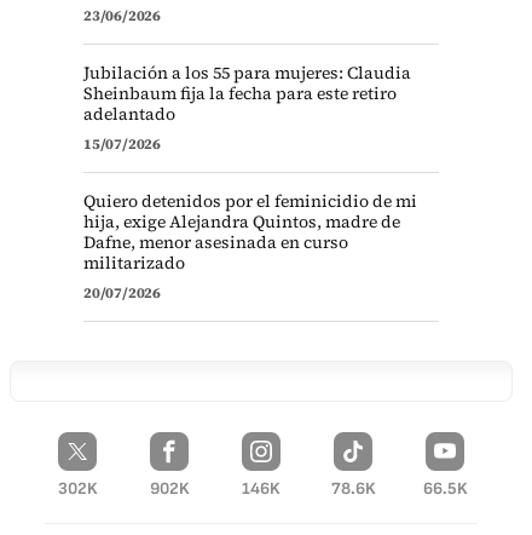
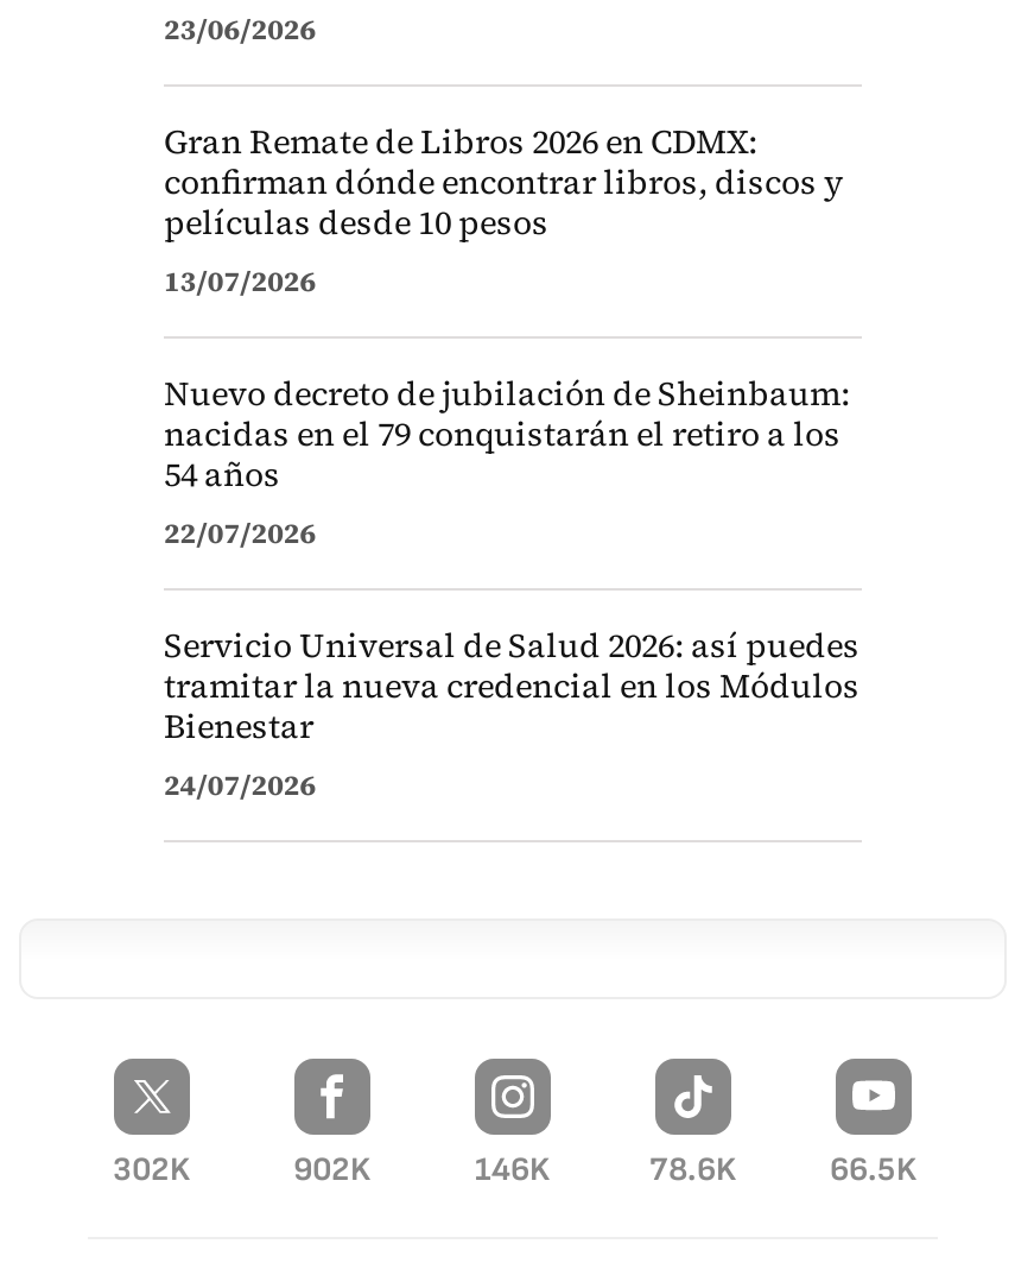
- Jubilación a los 55 para mujeres: Claudia
- Sheinbaum fija la fecha para este retiro
- adelantado
- 15/07/2026
- Quiero detenidos por el feminicidio de mi
- hija, exige Alejandra Quintos, madre de
- Dafne, menor asesinada en curso
- militarizado
- 20/07/2026
+ Gran Remate de Libros 2026 en CDMX:
+ confirman dónde encontrar libros, discos y
+ películas desde 10 pesos
+ 13/07/2026
+ Nuevo decreto de jubilación de Sheinbaum:
+ nacidas en el 79 conquistarán el retiro a los
+ 54 años
+ 22/07/2026
+ Servicio Universal de Salud 2026: así puedes
+ tramitar la nueva credencial en los Módulos
+ Bienestar
+ 24/07/2026
